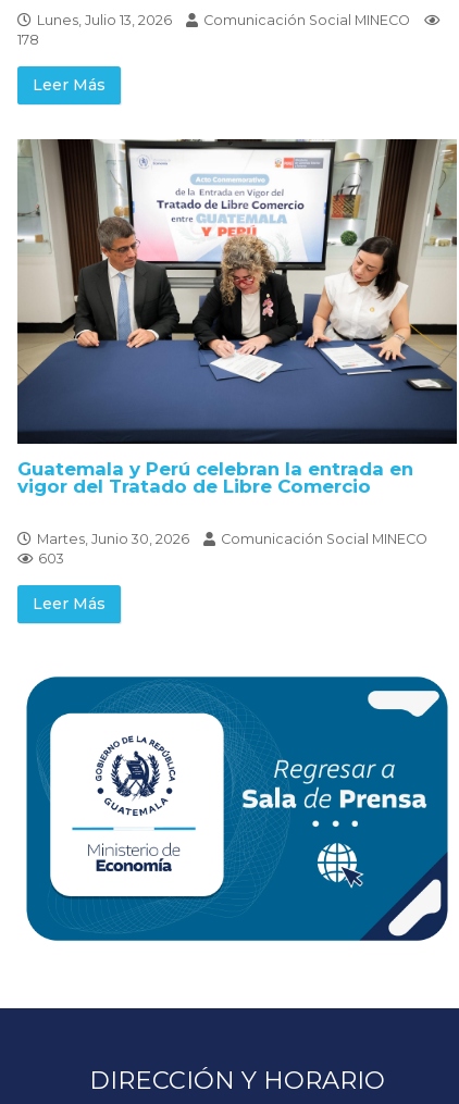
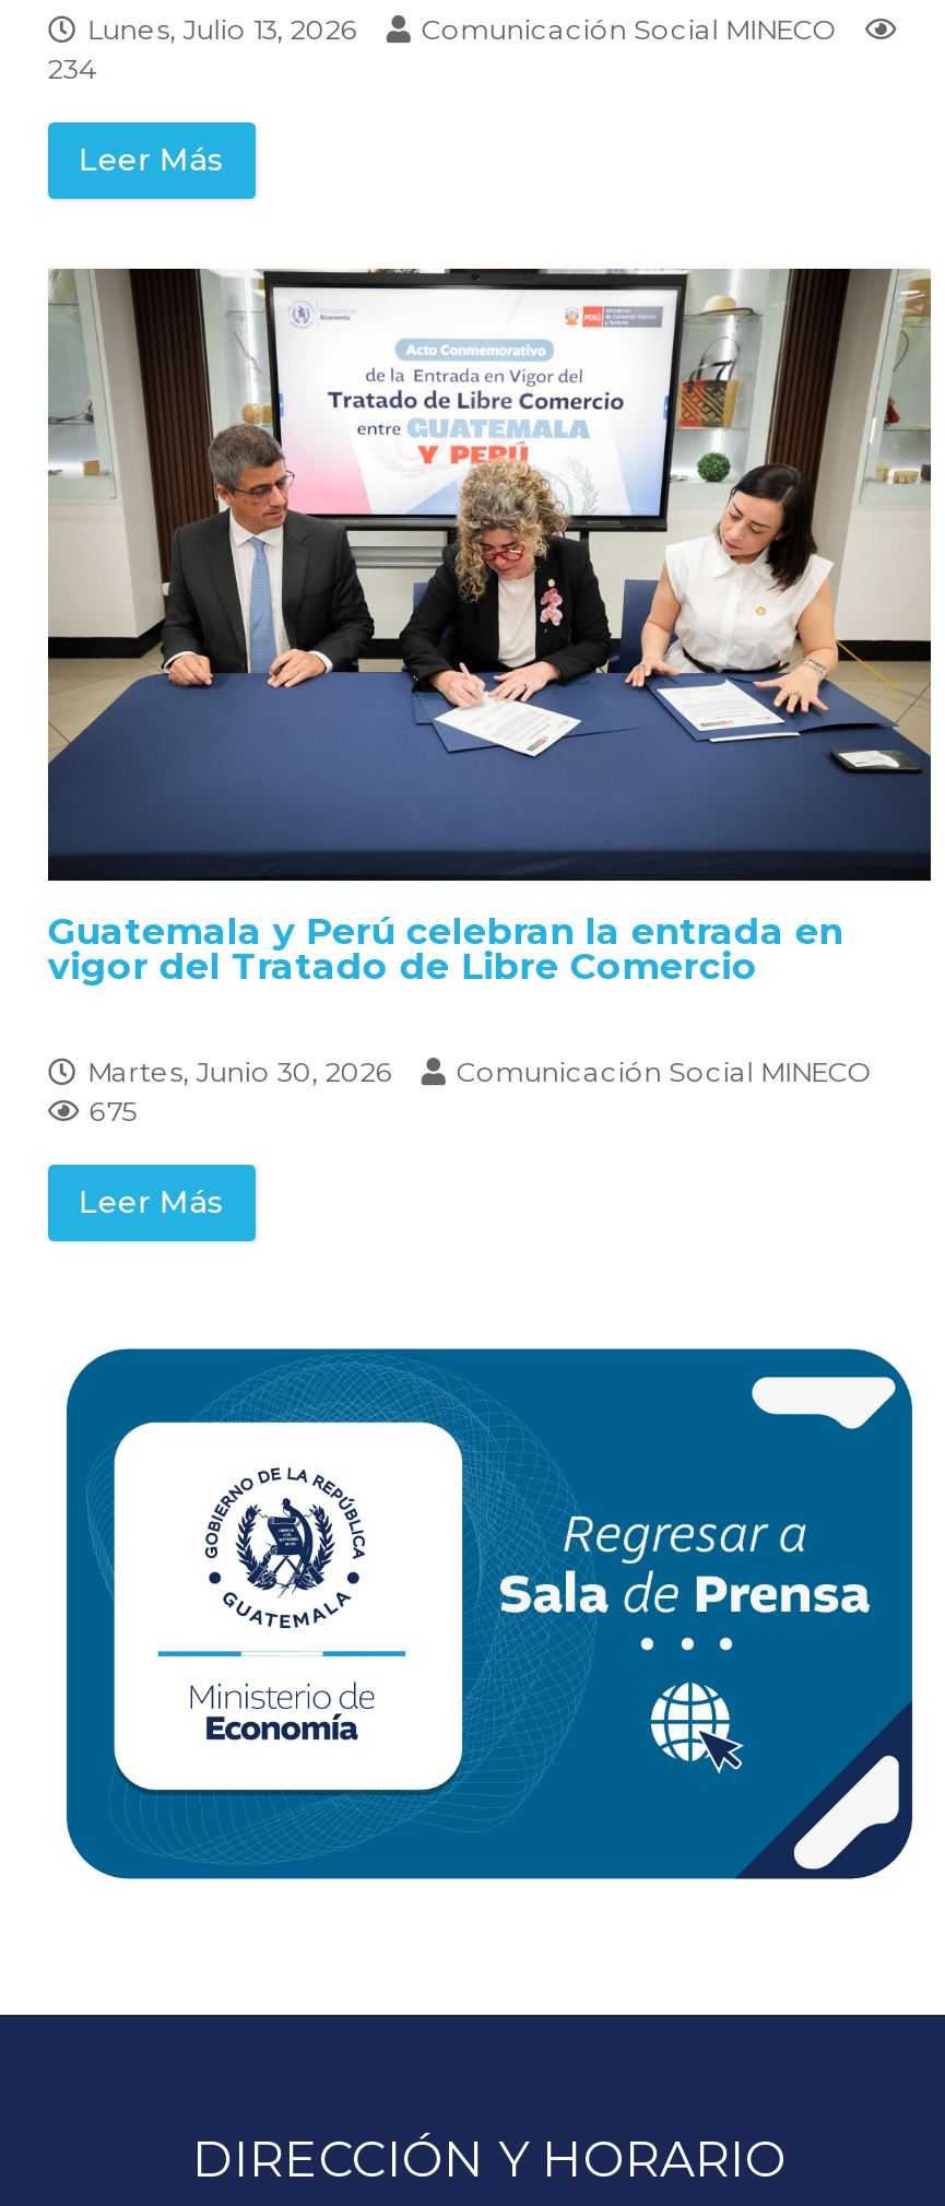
- 178
+ 234

- 603
+ 675
